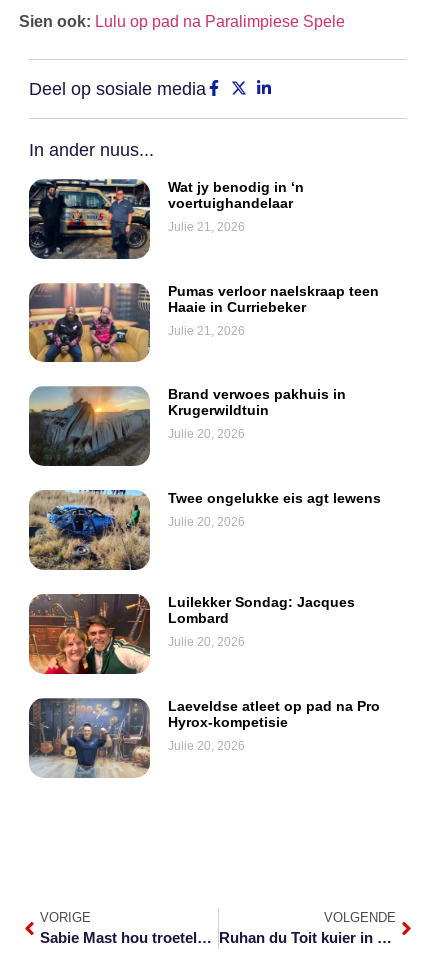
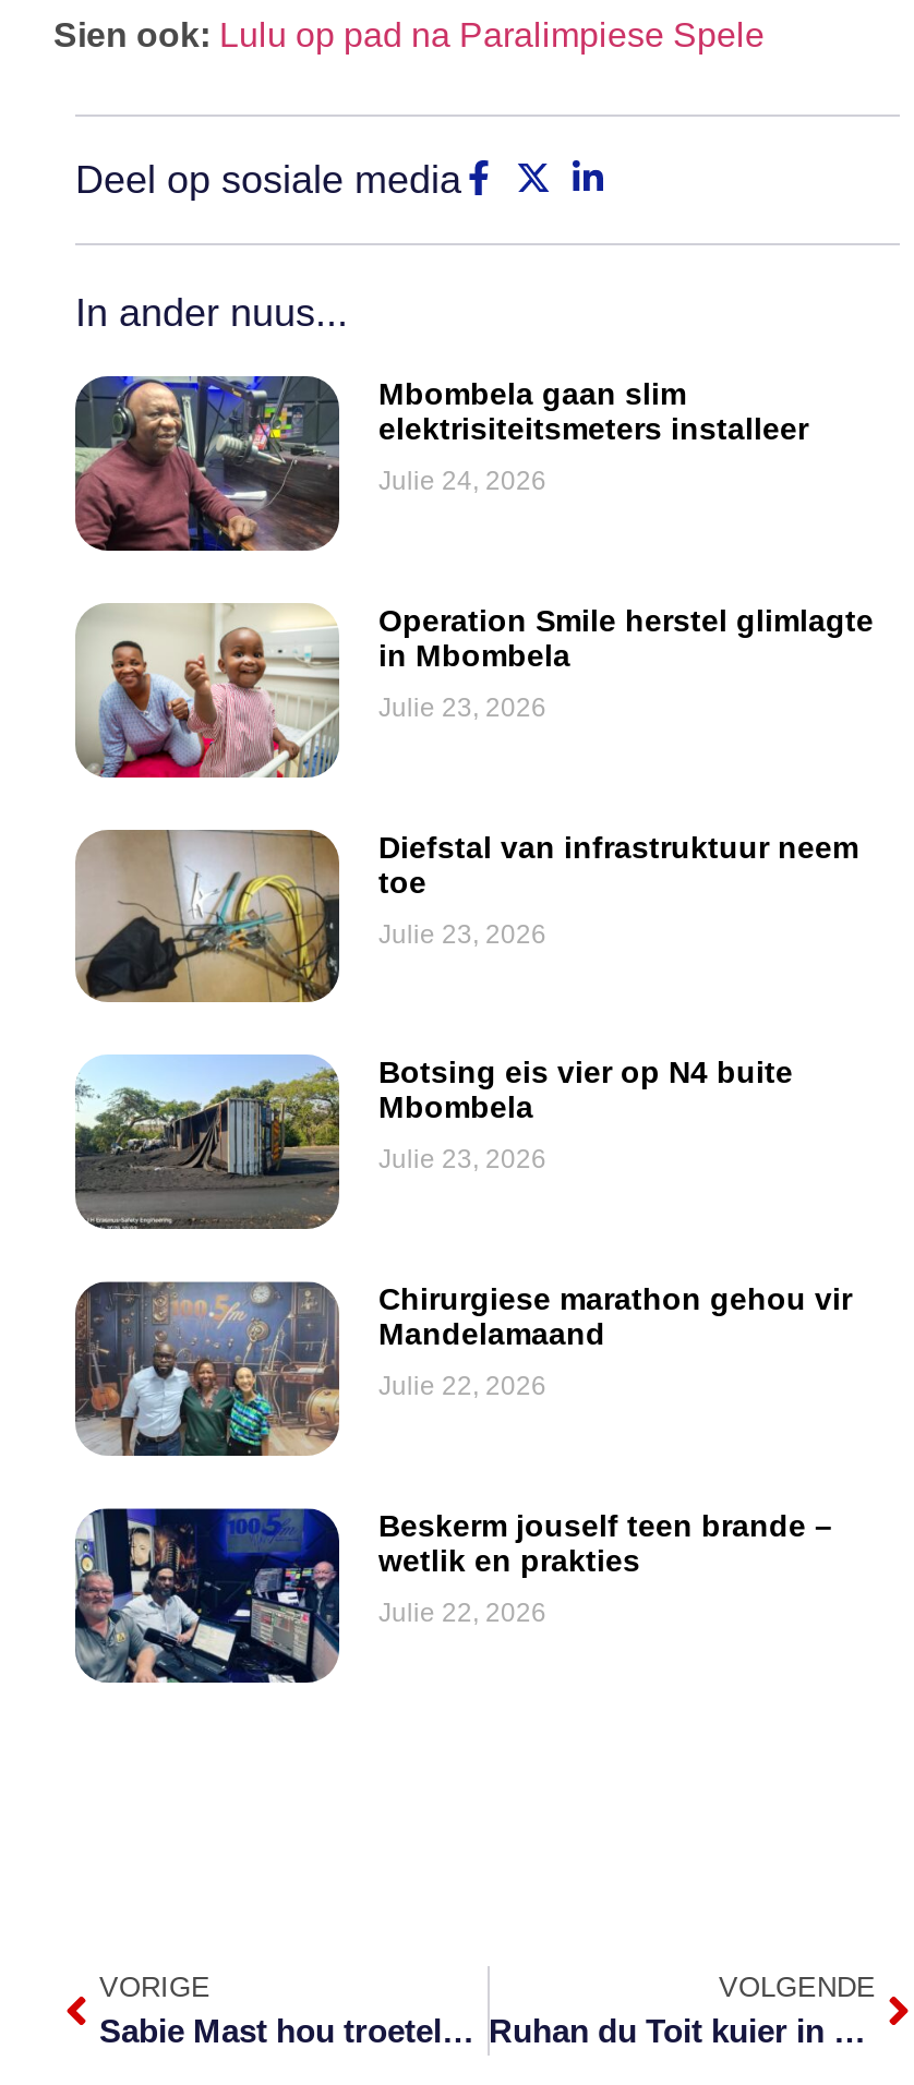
- [image]
- Wat jy benodig in ‘n
- voertuighandelaar
+ [image]
+ Mbombela gaan slim
+ elektrisiteitsmeters installeer

- Julie 21, 2026
+ Julie 24, 2026

- [image]
- Pumas verloor naelskraap teen
- Haaie in Curriebeker
+ [image]
+ Operation Smile herstel glimlagte
+ in Mbombela

- Julie 21, 2026
+ Julie 23, 2026

- [image]
- Brand verwoes pakhuis in
- Krugerwildtuin
+ [image]
+ Diefstal van infrastruktuur neem
+ toe

- Julie 20, 2026
+ Julie 23, 2026

- [image]
- Twee ongelukke eis agt lewens
+ [image]
+ Botsing eis vier op N4 buite
+ Mbombela

- Julie 20, 2026
+ Julie 23, 2026

- [image]
- Luilekker Sondag: Jacques
- Lombard
+ [image]
+ Chirurgiese marathon gehou vir
+ Mandelamaand

- Julie 20, 2026
+ Julie 22, 2026

- [image]
- Laeveldse atleet op pad na Pro
- Hyrox-kompetisie
+ [image]
+ Beskerm jouself teen brande –
+ wetlik en prakties

- Julie 20, 2026
+ Julie 22, 2026
